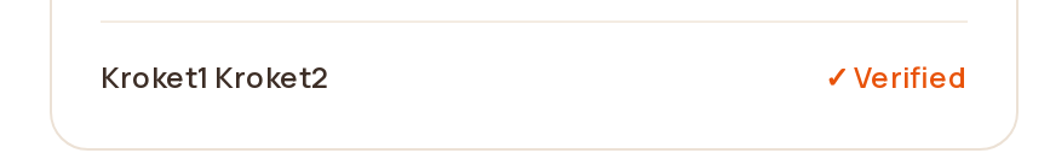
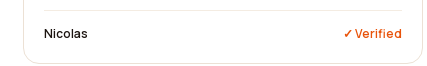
- Kroket1 Kroket2
+ Nicolas
